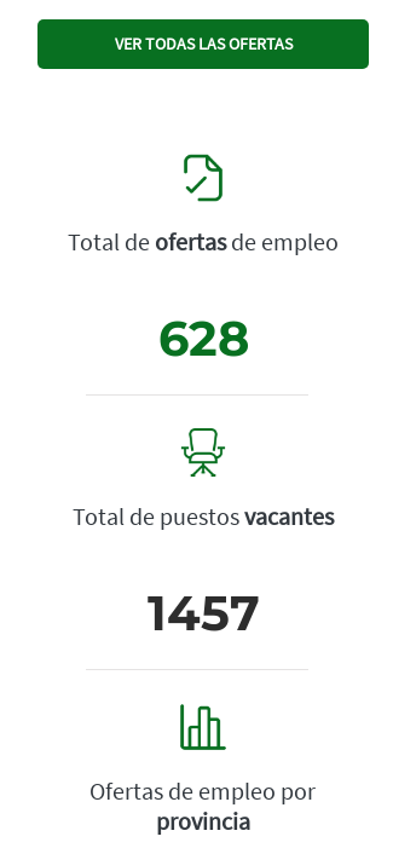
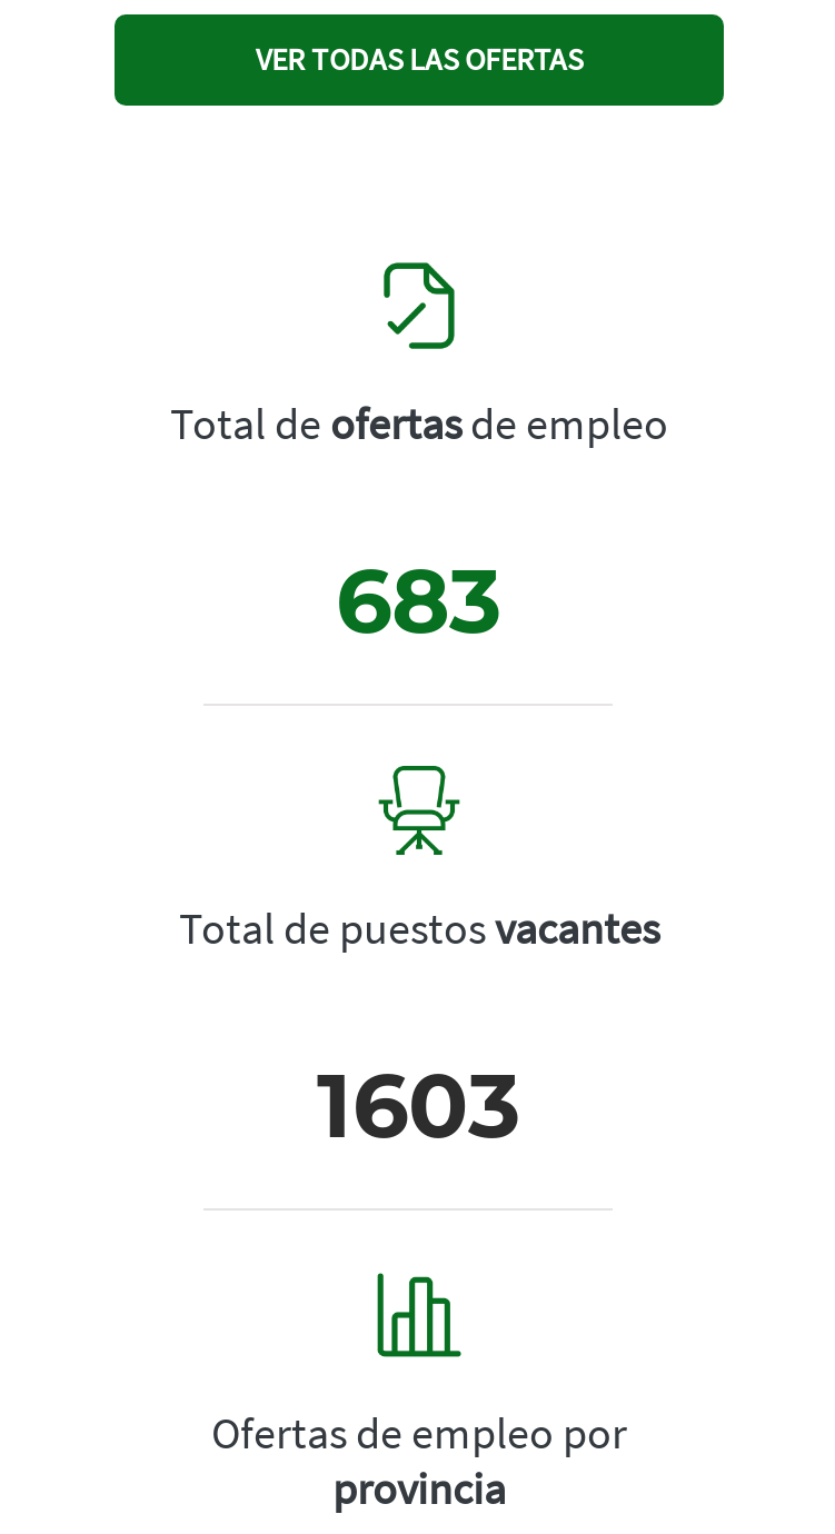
- 628
+ 683

- 1457
+ 1603
